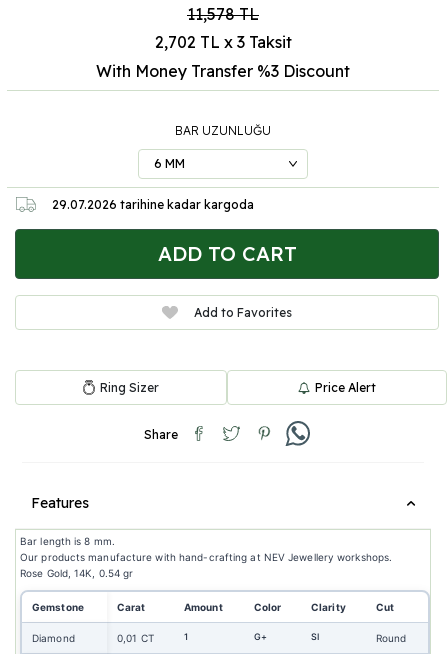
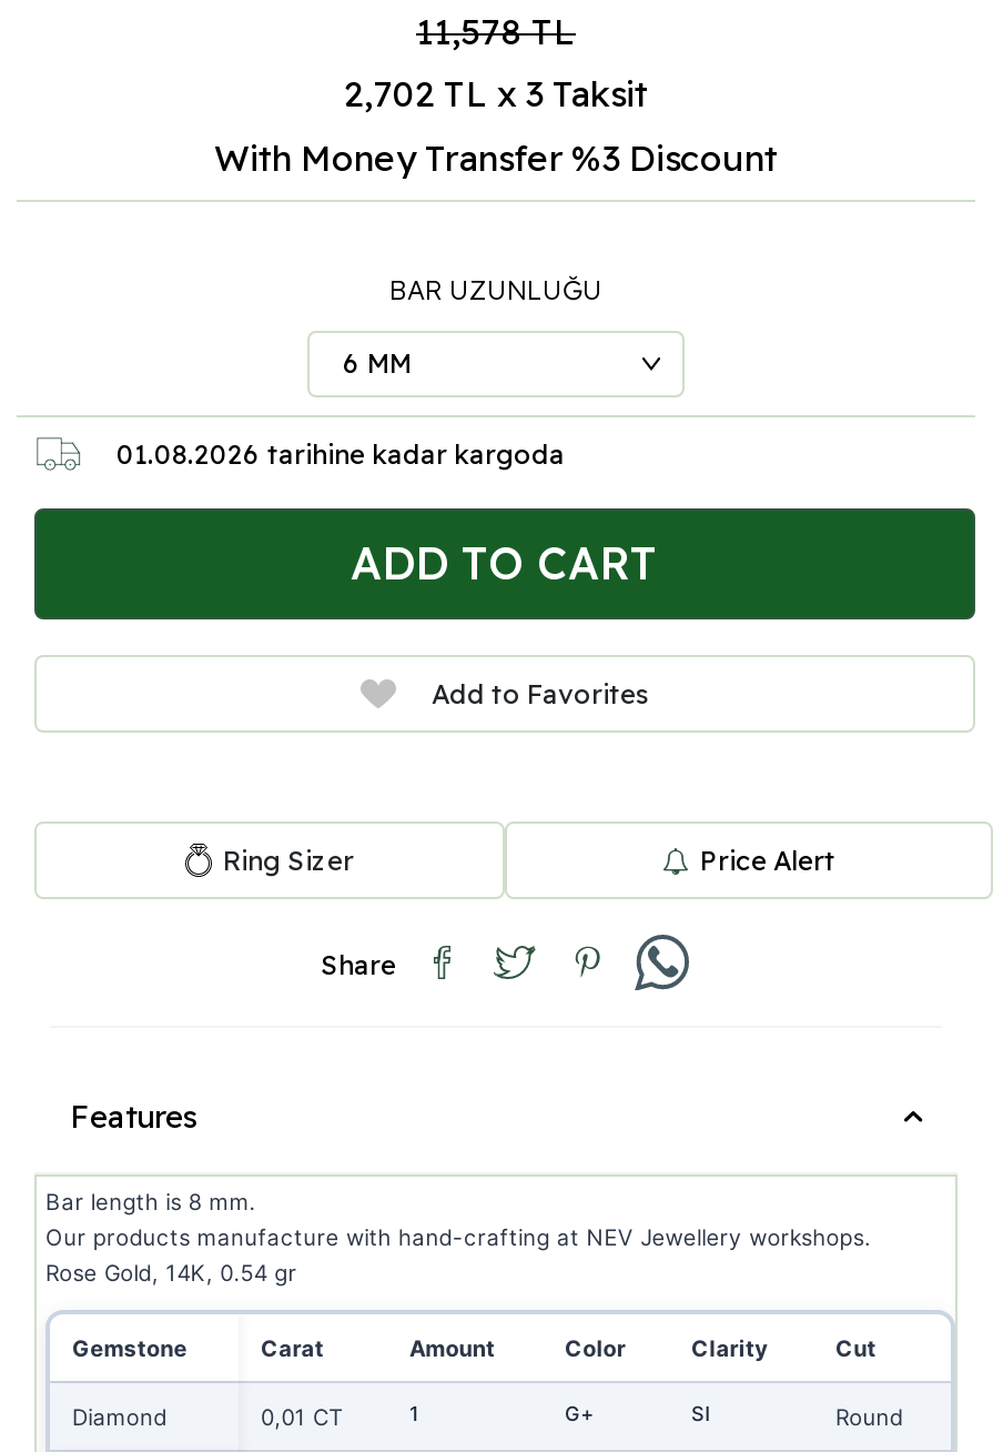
- 29.07.2026 tarihine kadar kargoda
+ 01.08.2026 tarihine kadar kargoda
